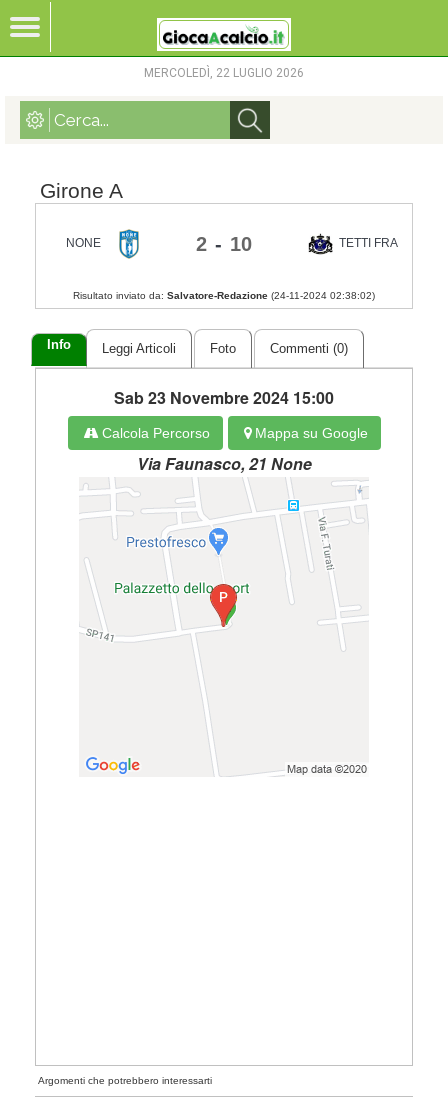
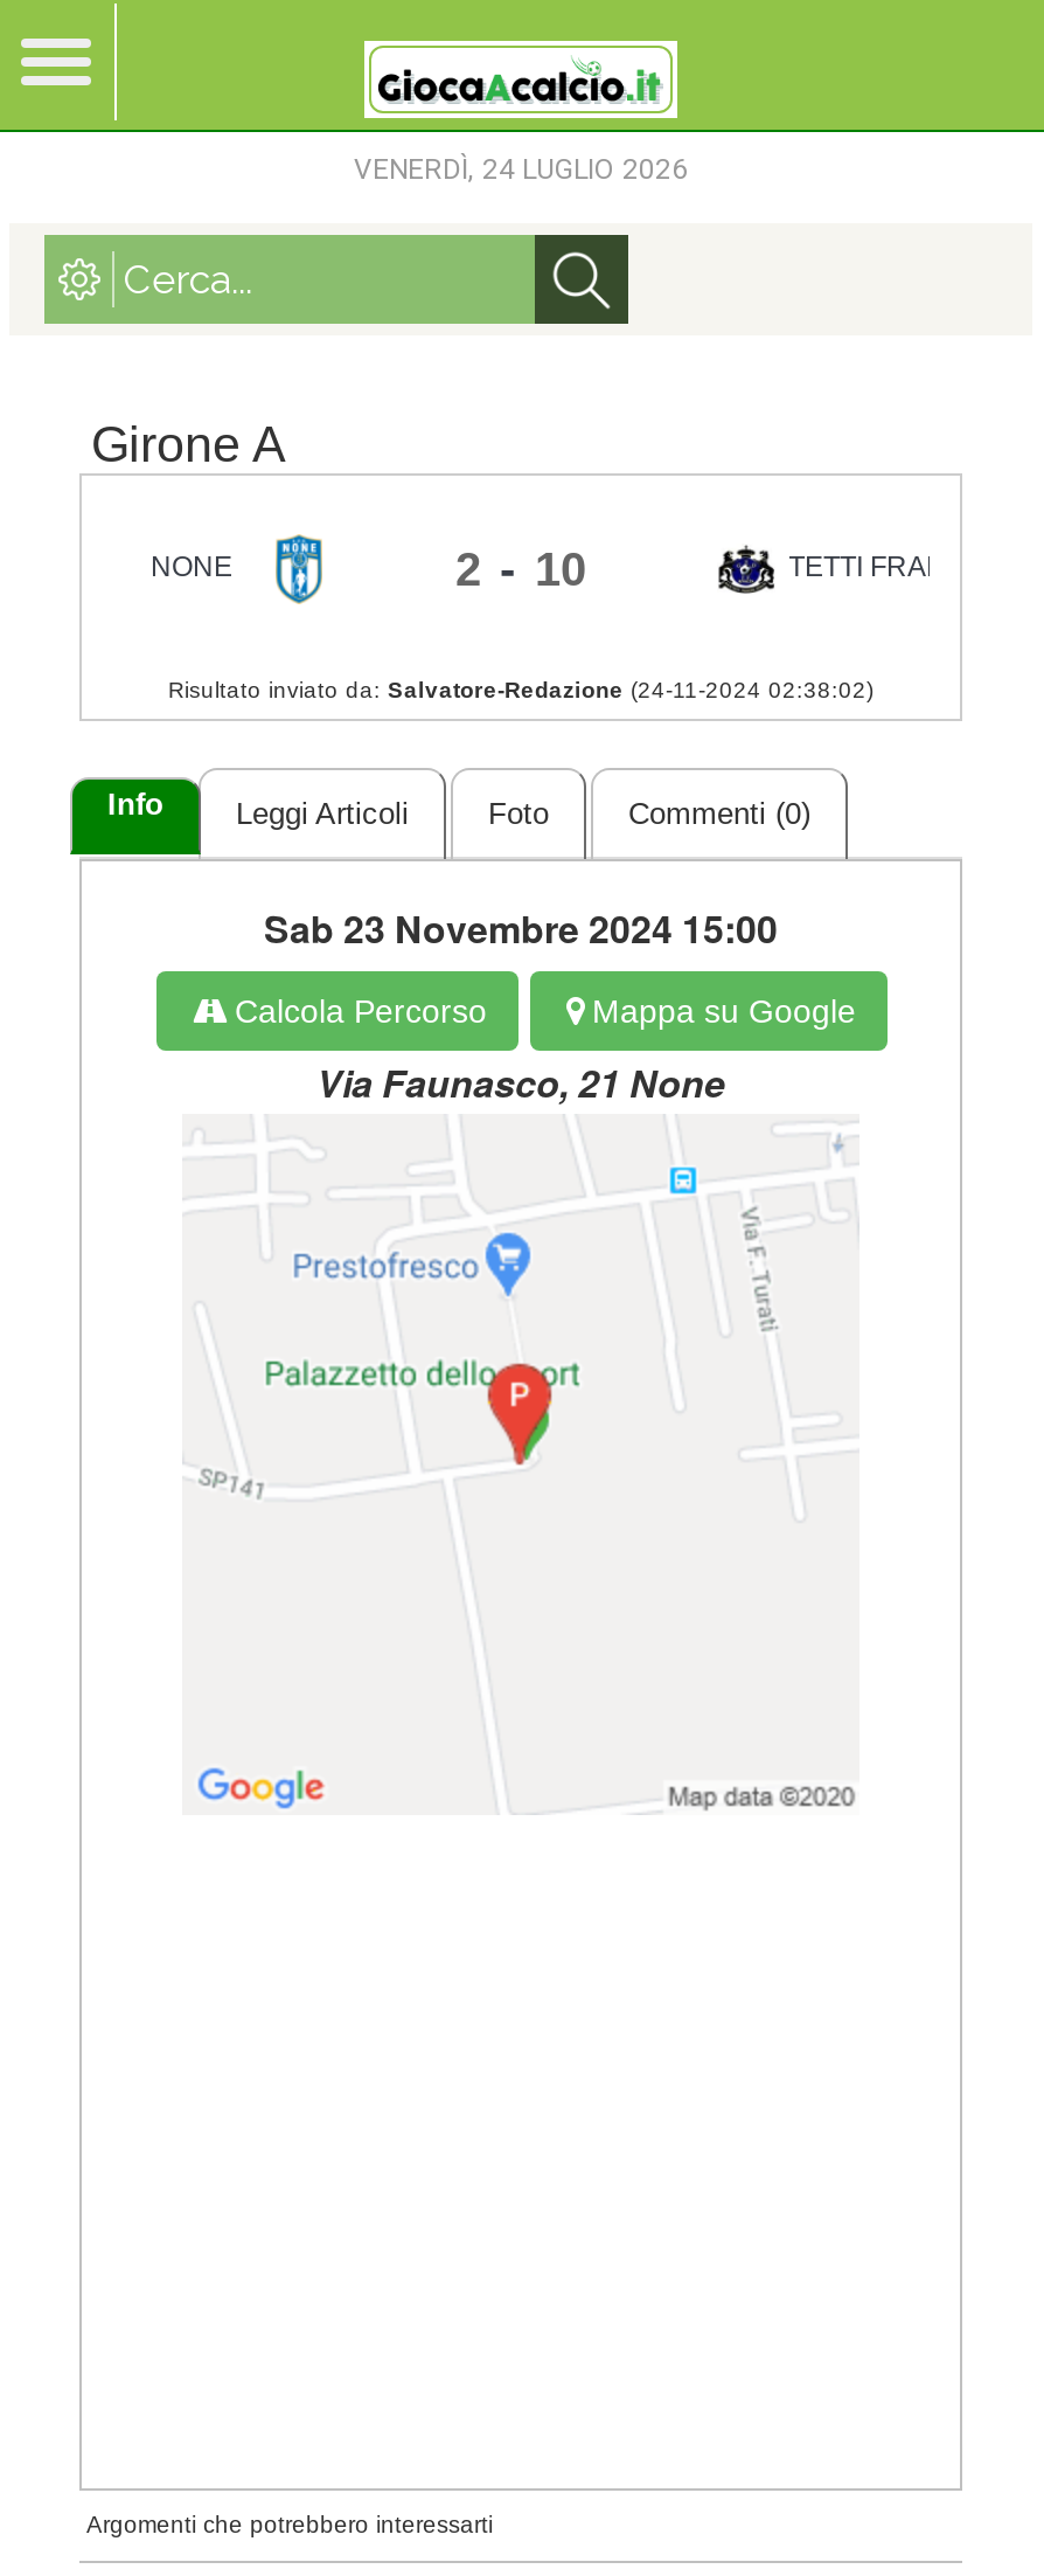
- MERCOLEDÌ, 22 LUGLIO 2026
+ VENERDÌ, 24 LUGLIO 2026
